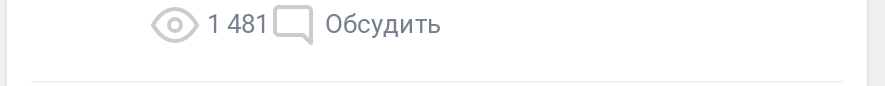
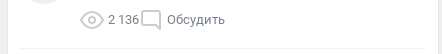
- 1 481 Обсудить
+ 2 136 Обсудить
